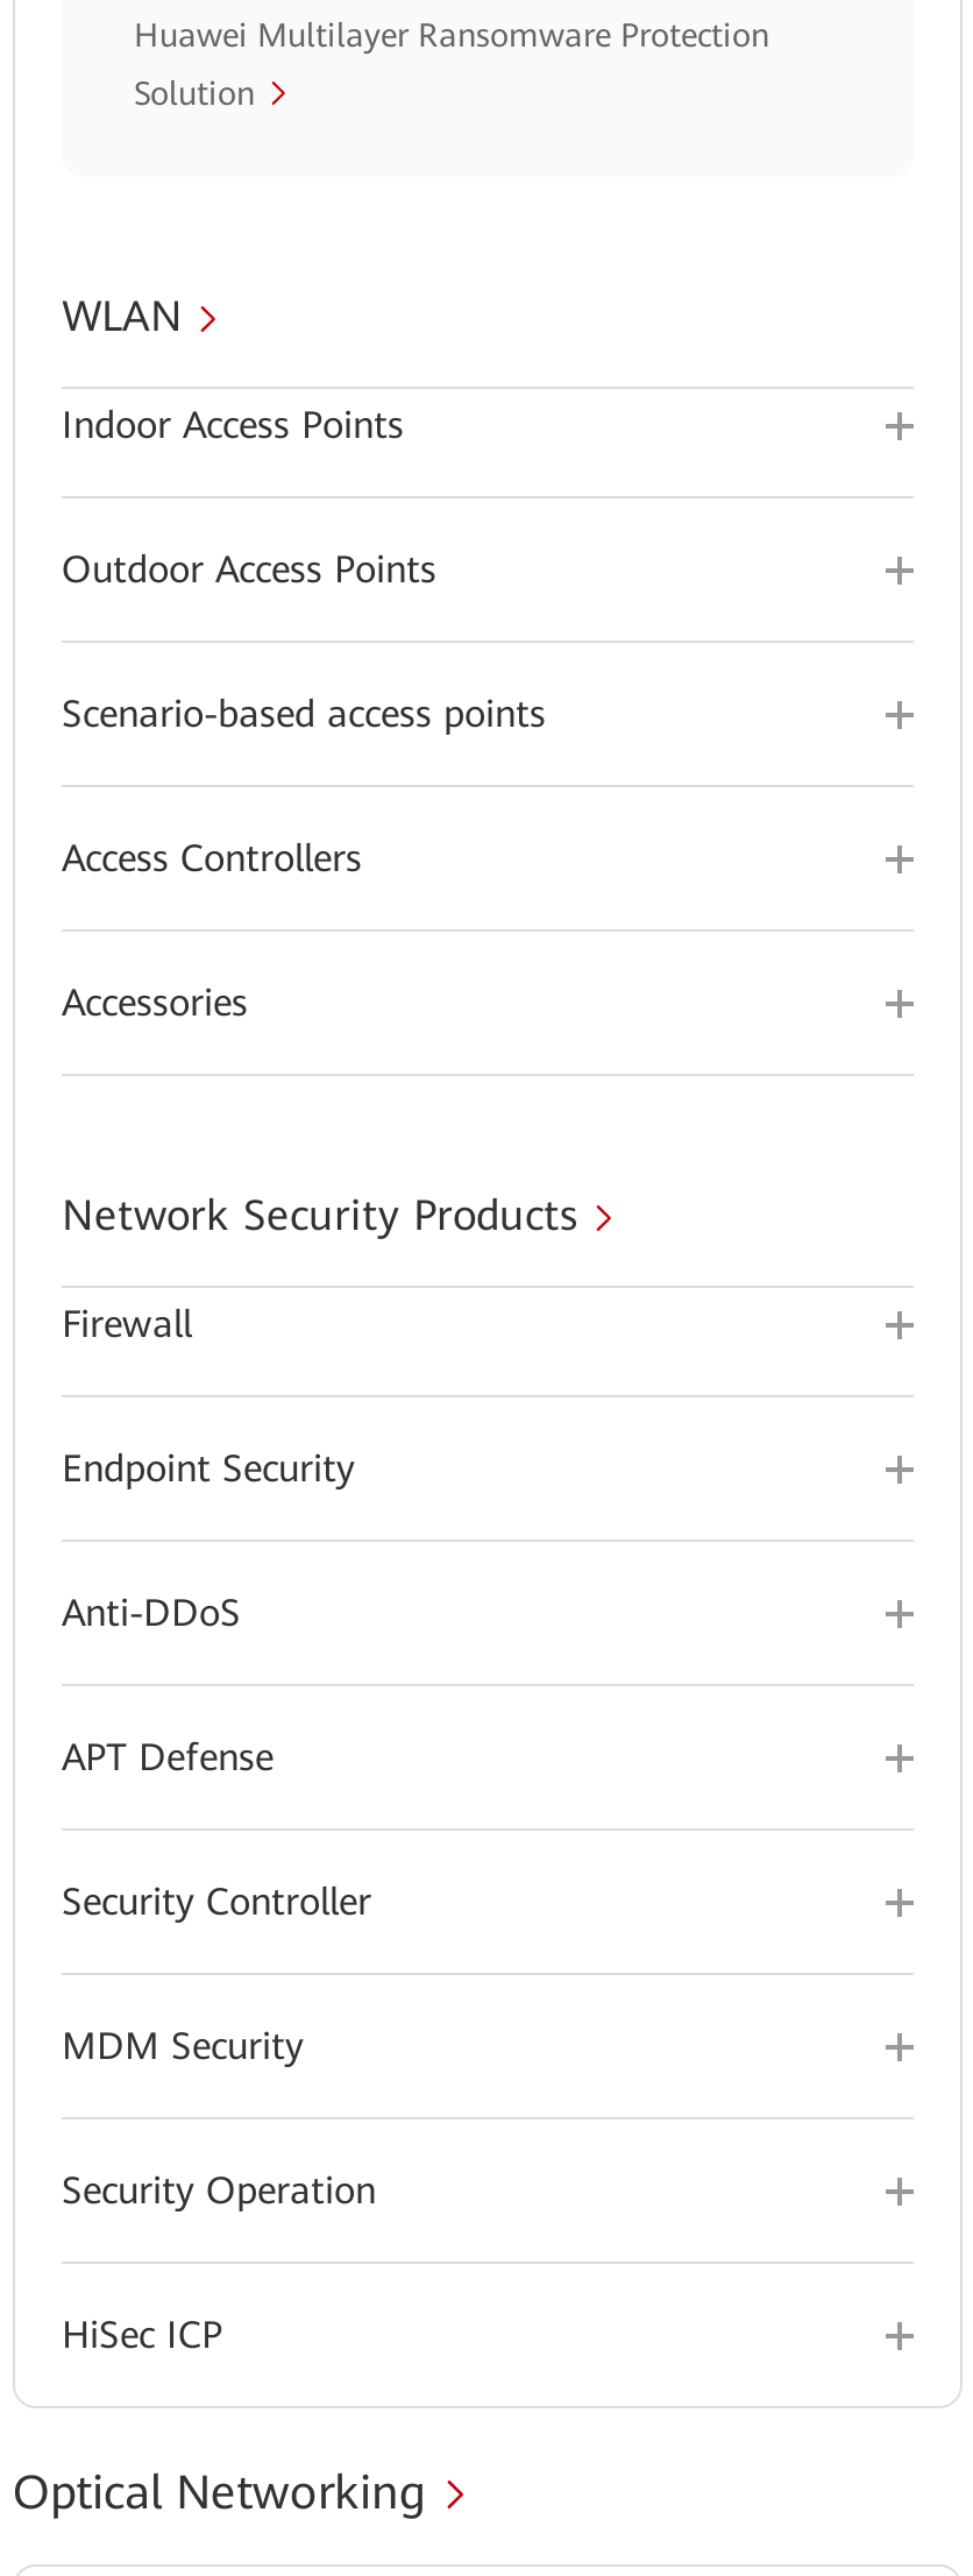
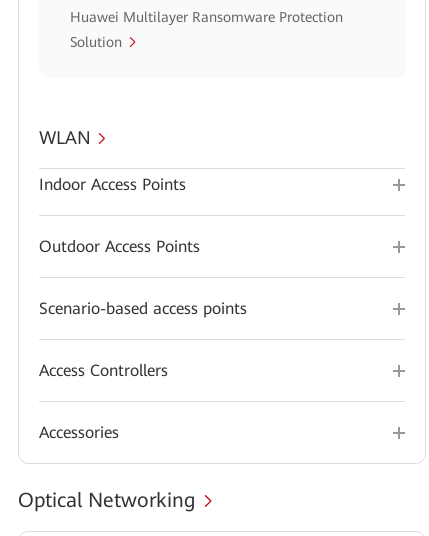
- Network Security Products
- Firewall
- Endpoint Security
- Anti-DDoS
- APT Defense
- Security Controller
- MDM Security
- Security Operation
- HiSec ICP
